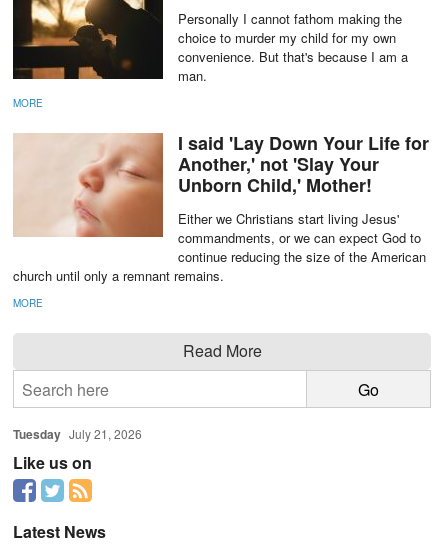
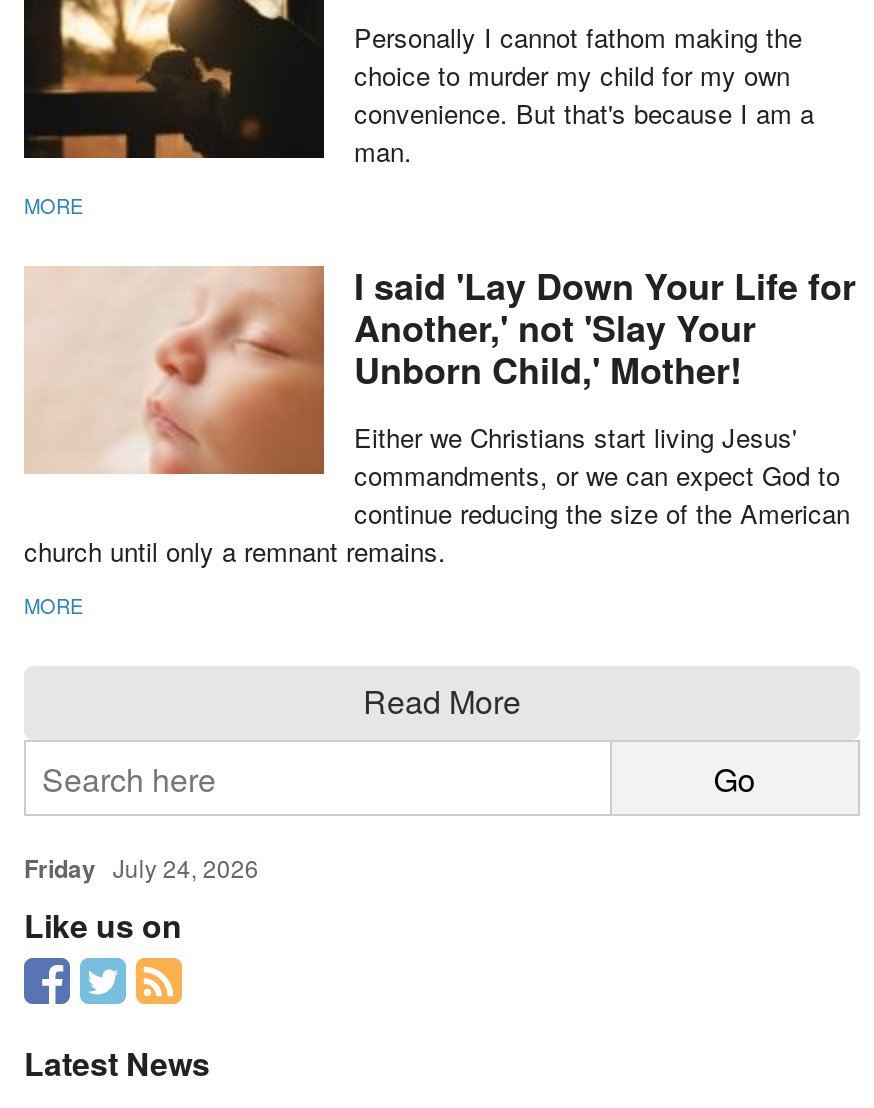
- Tuesday July 21, 2026
+ Friday July 24, 2026
